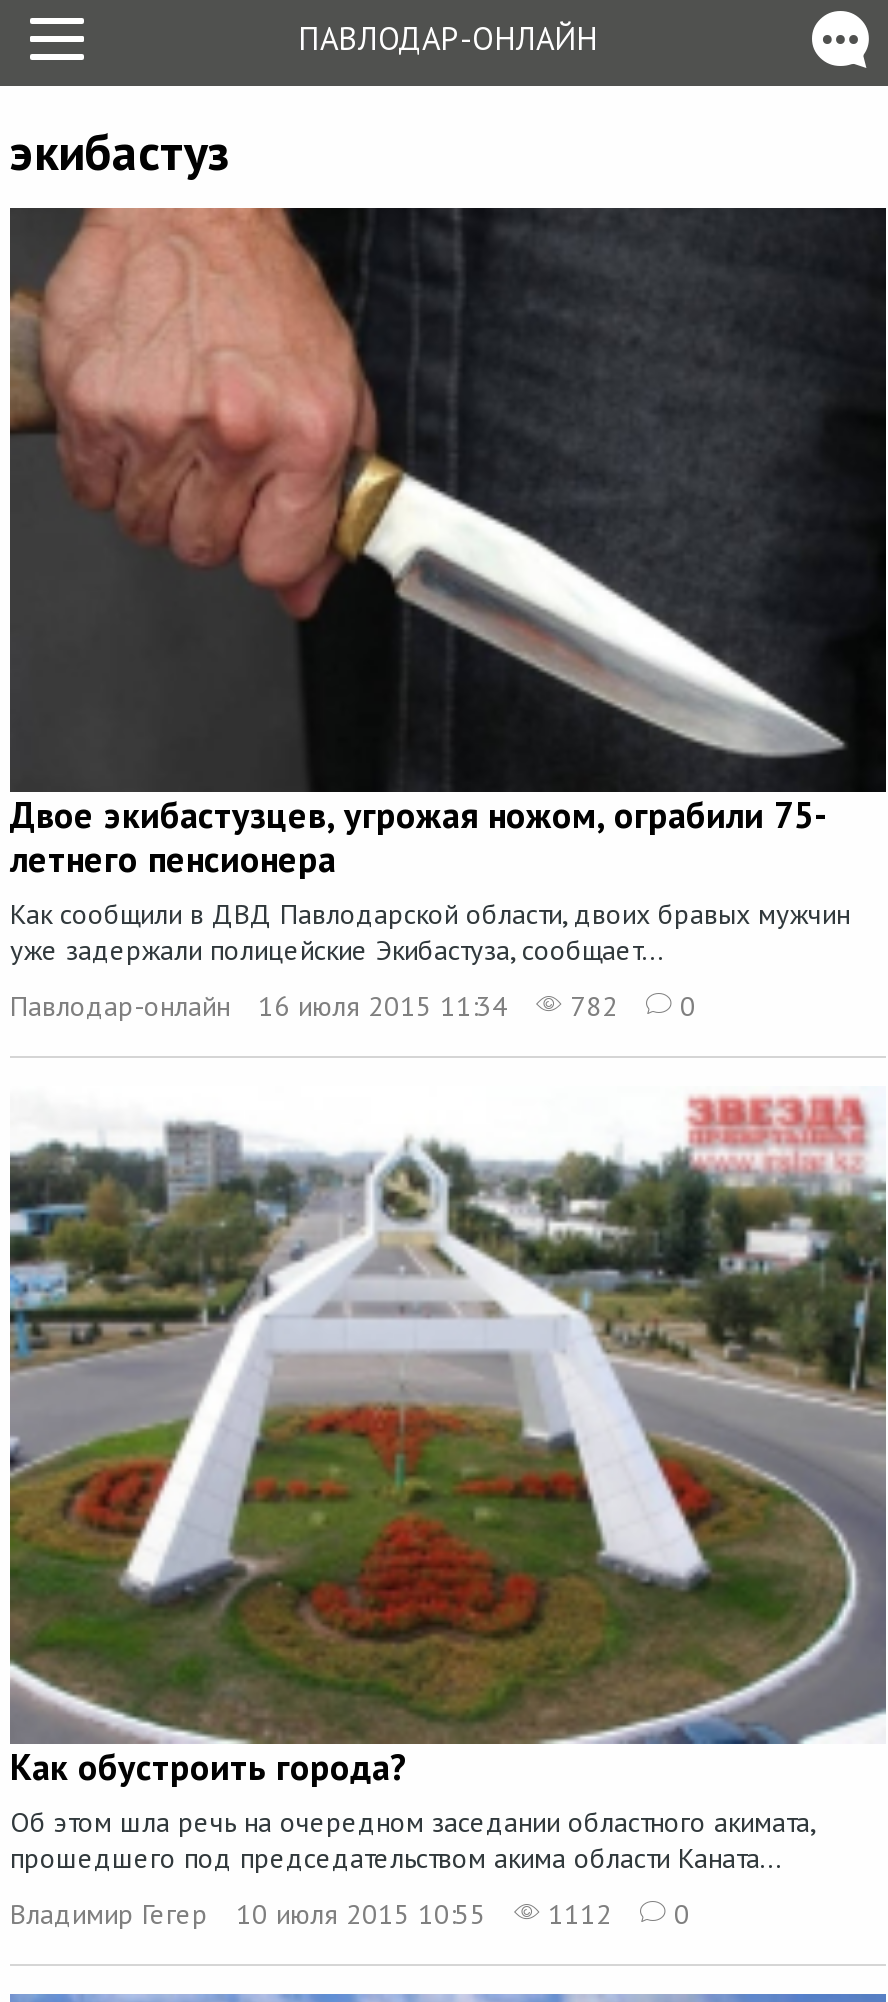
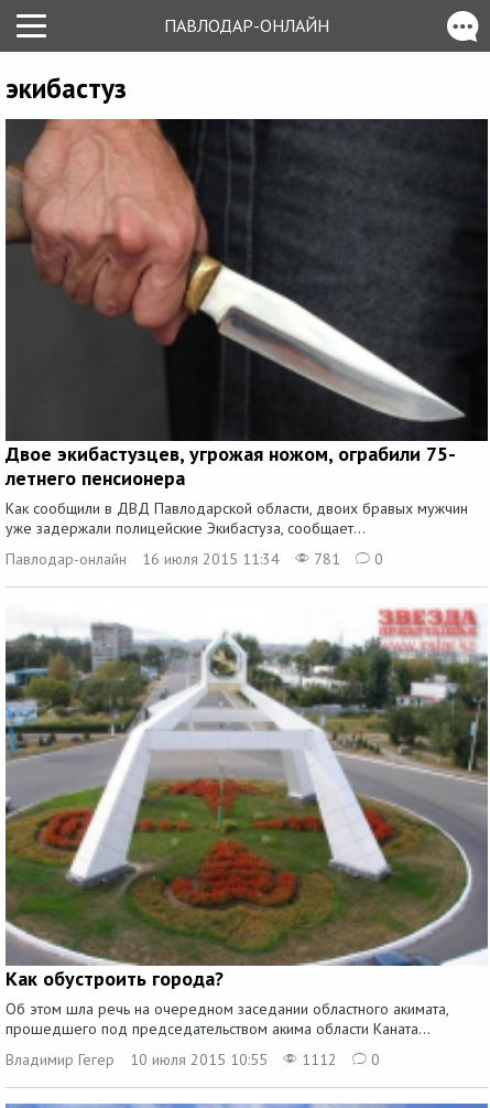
- Павлодар-онлайн 16 июля 2015 11:34 782 0
+ Павлодар-онлайн 16 июля 2015 11:34 781 0
